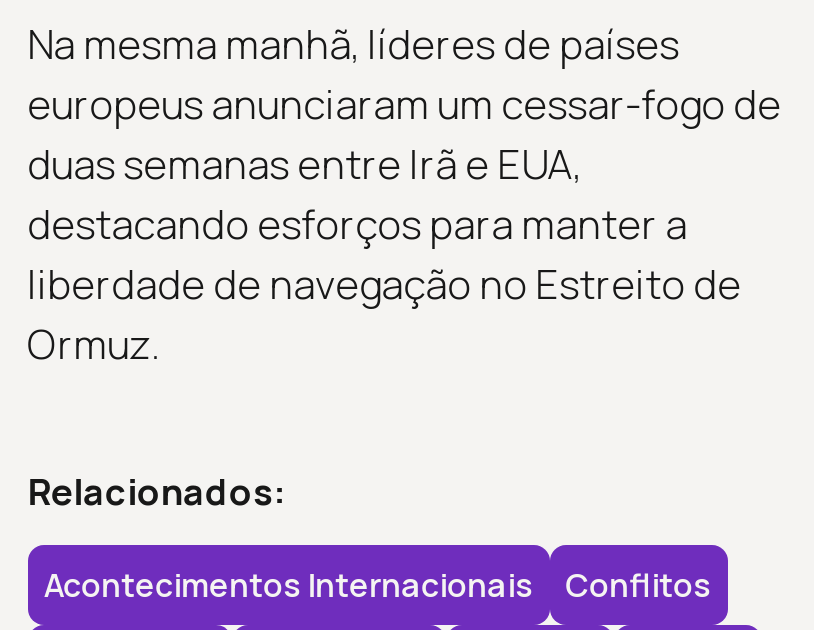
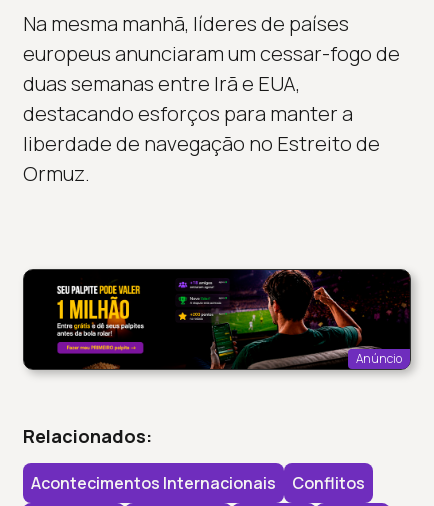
+ [image]
+ Anúncio
